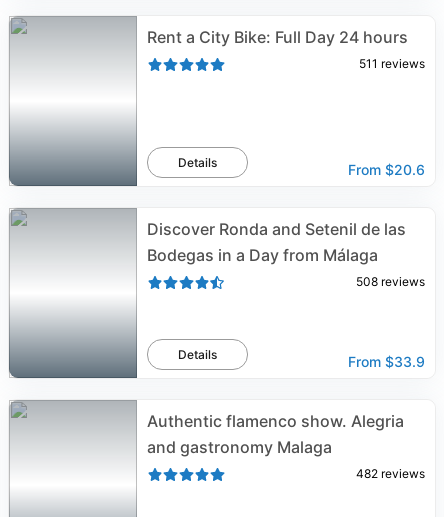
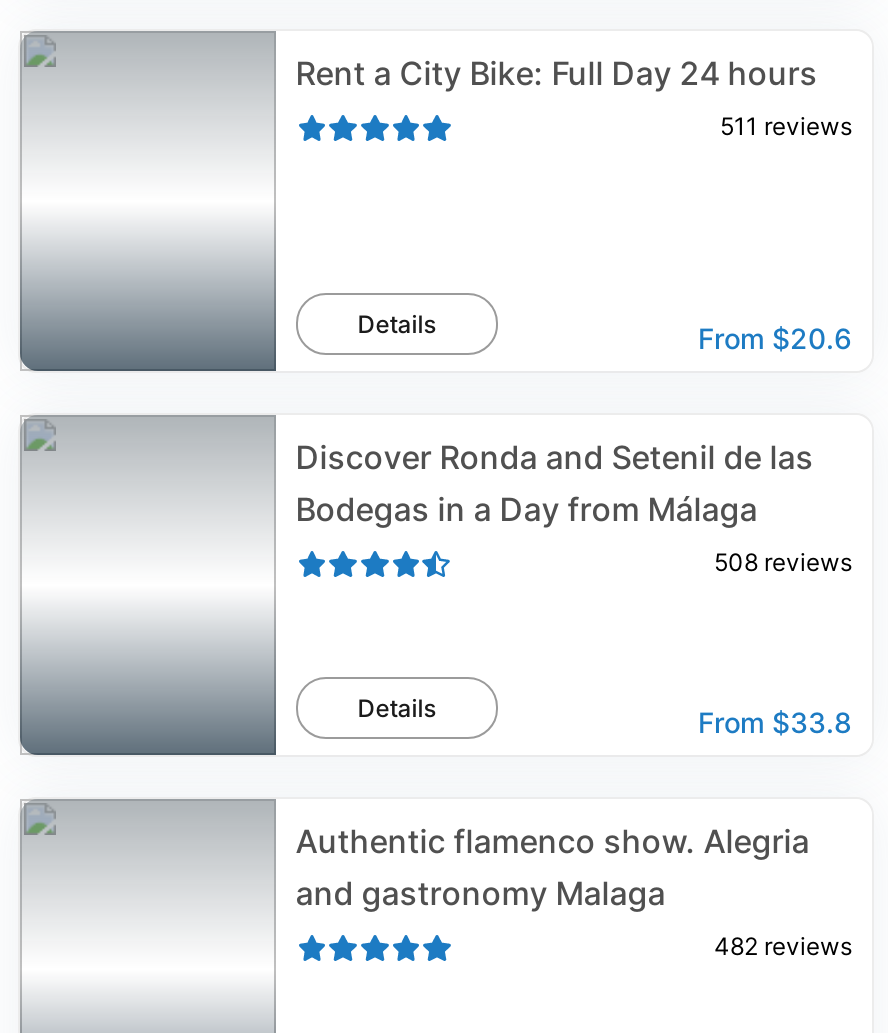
- From $33.9
+ From $33.8
